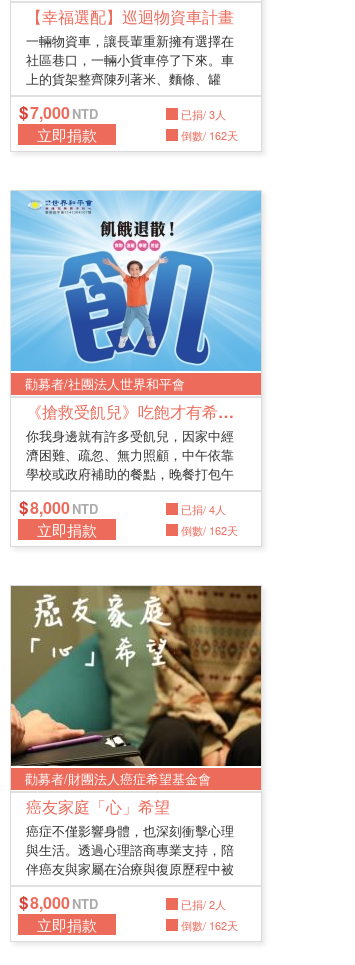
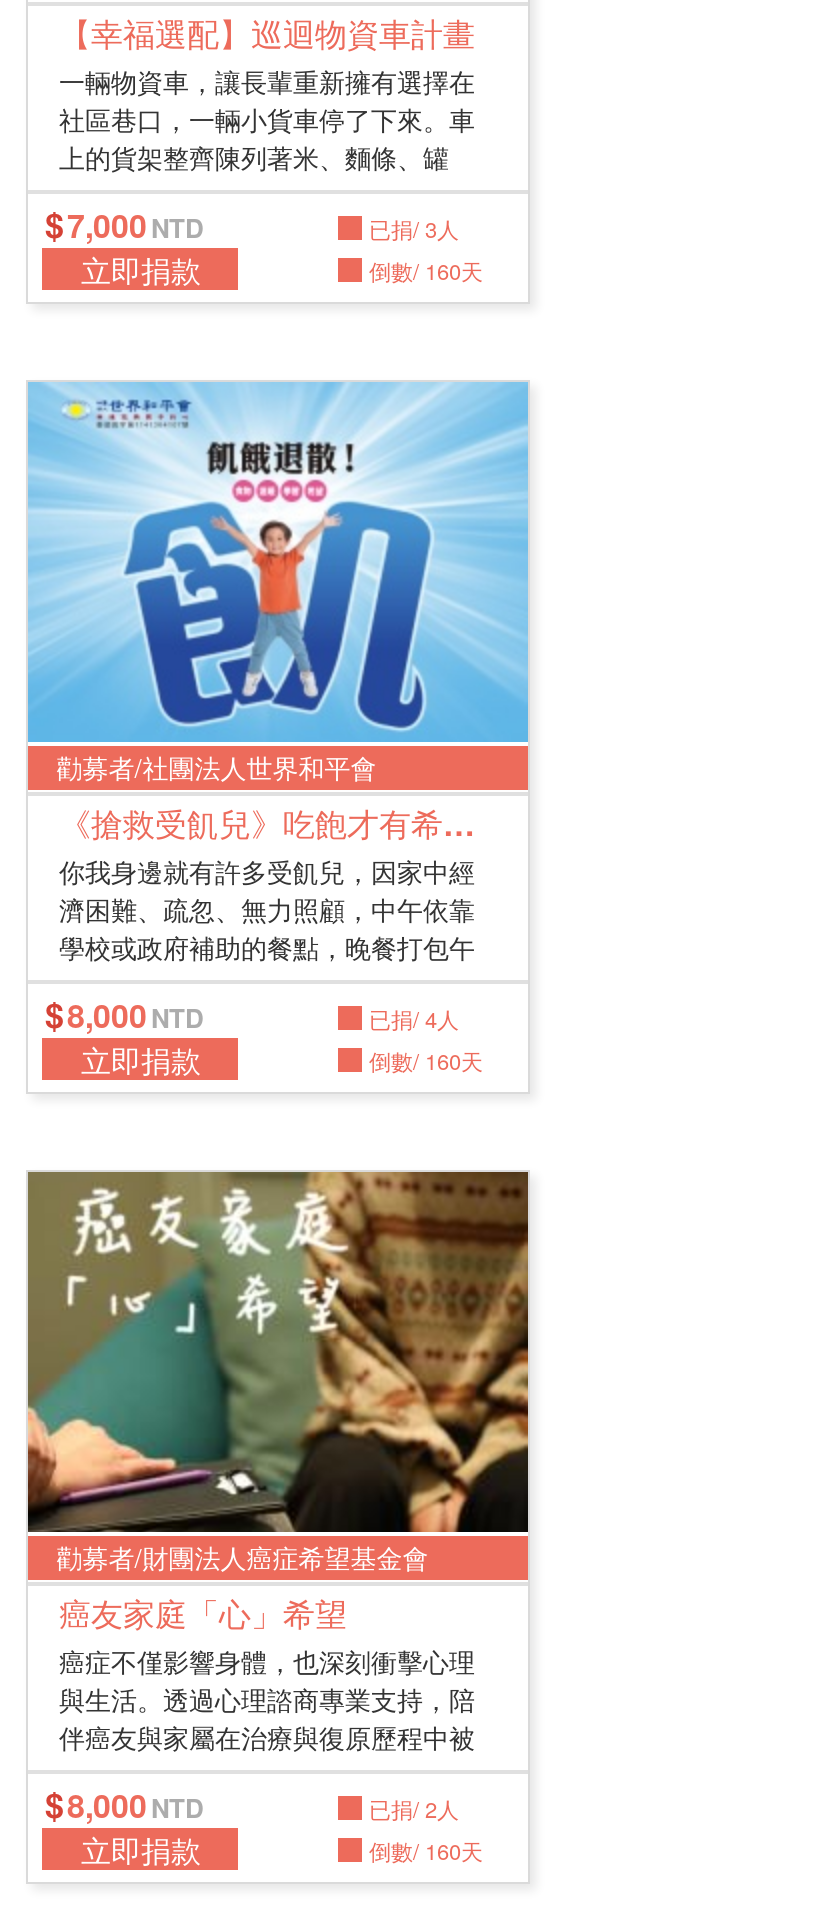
- 倒數/ 162天
+ 倒數/ 160天

- 倒數/ 162天
+ 倒數/ 160天

- 倒數/ 162天
+ 倒數/ 160天
